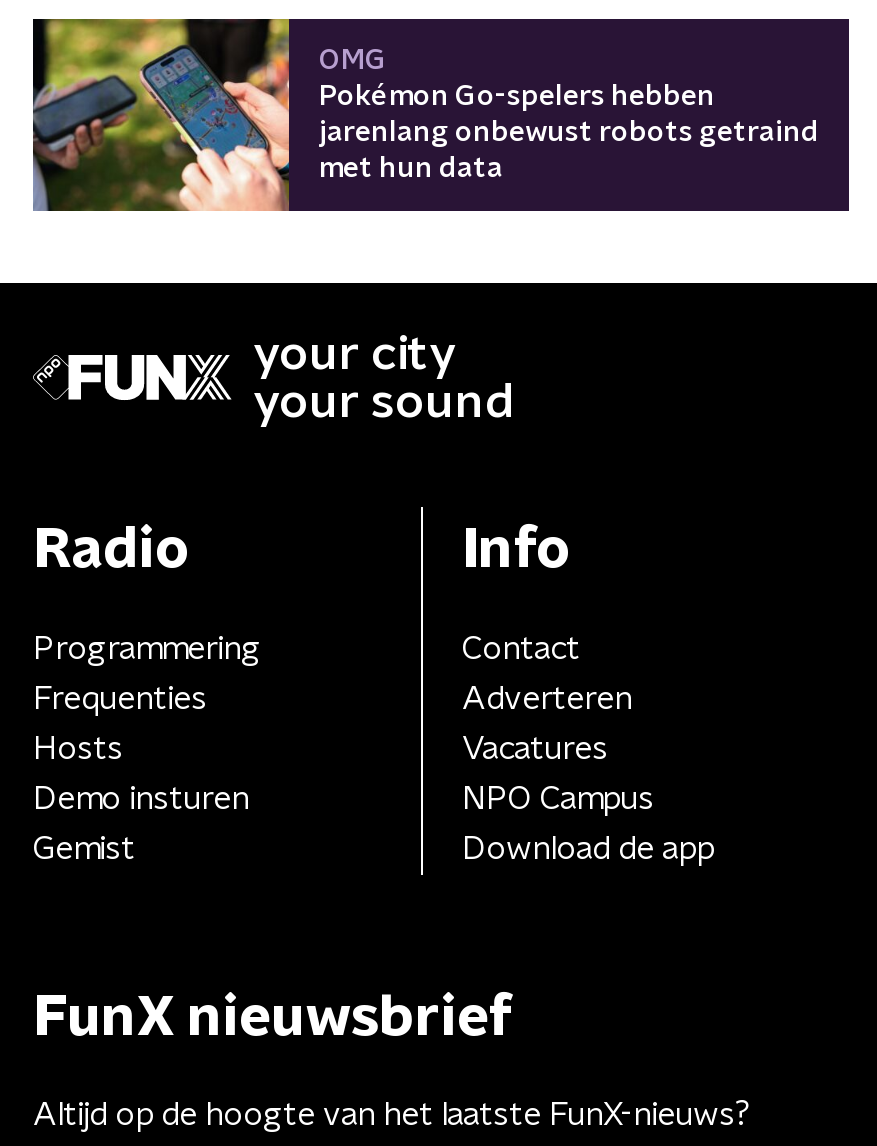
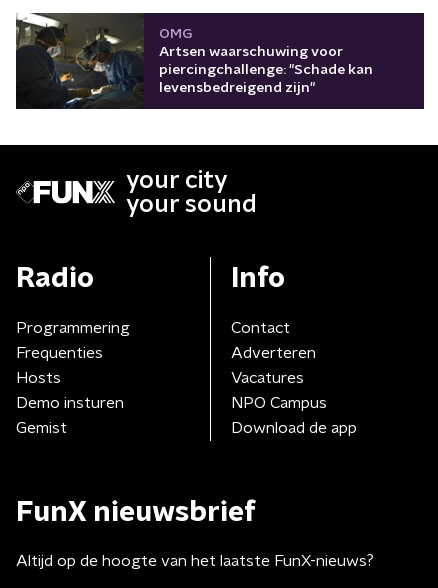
- [image]
- Pokémon Go-spelers hebben
- jarenlang onbewust robots getraind
- met hun data
+ [image]
+ Artsen waarschuwing voor
+ piercingchallenge: "Schade kan
+ levensbedreigend zijn"
